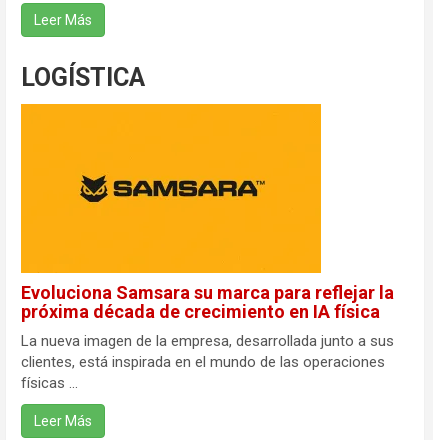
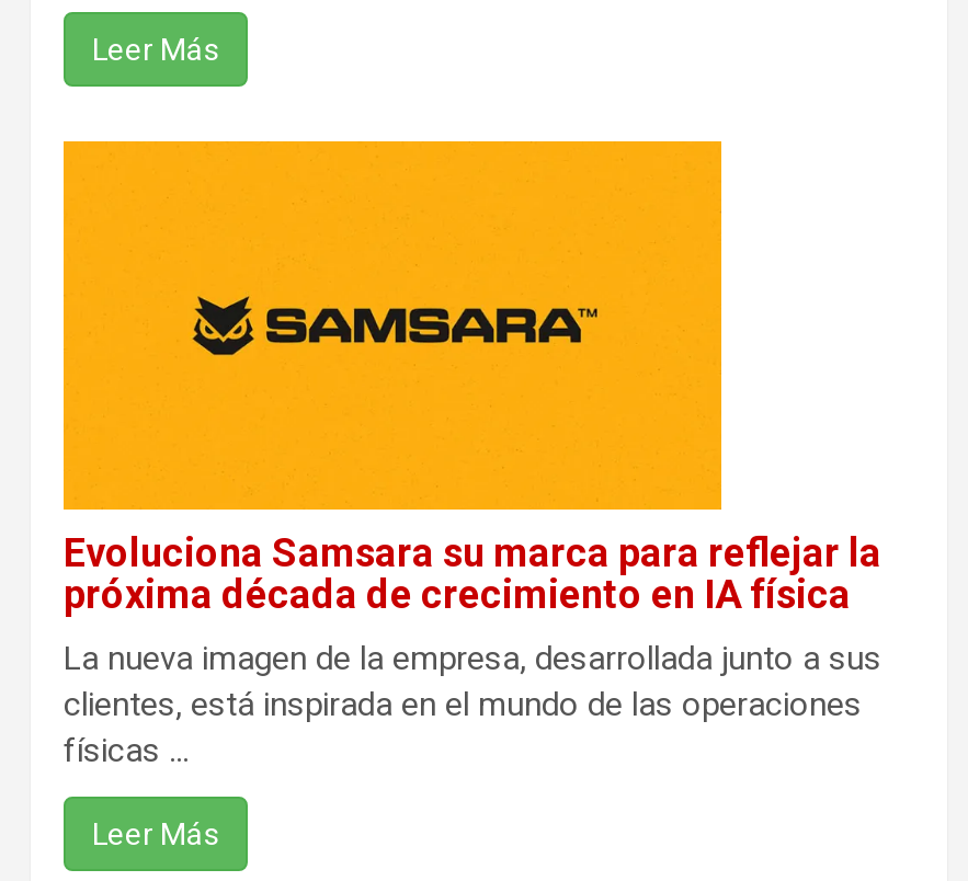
- LOGÍSTICA
